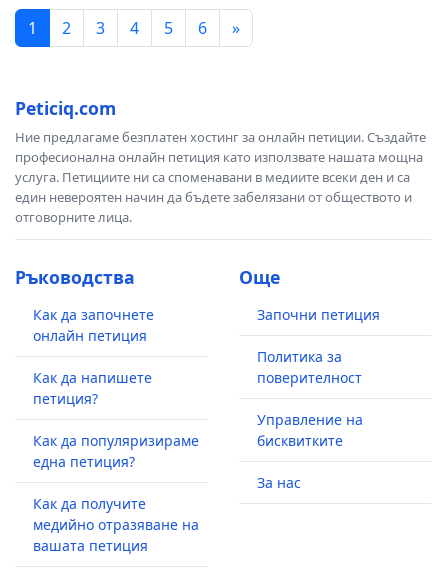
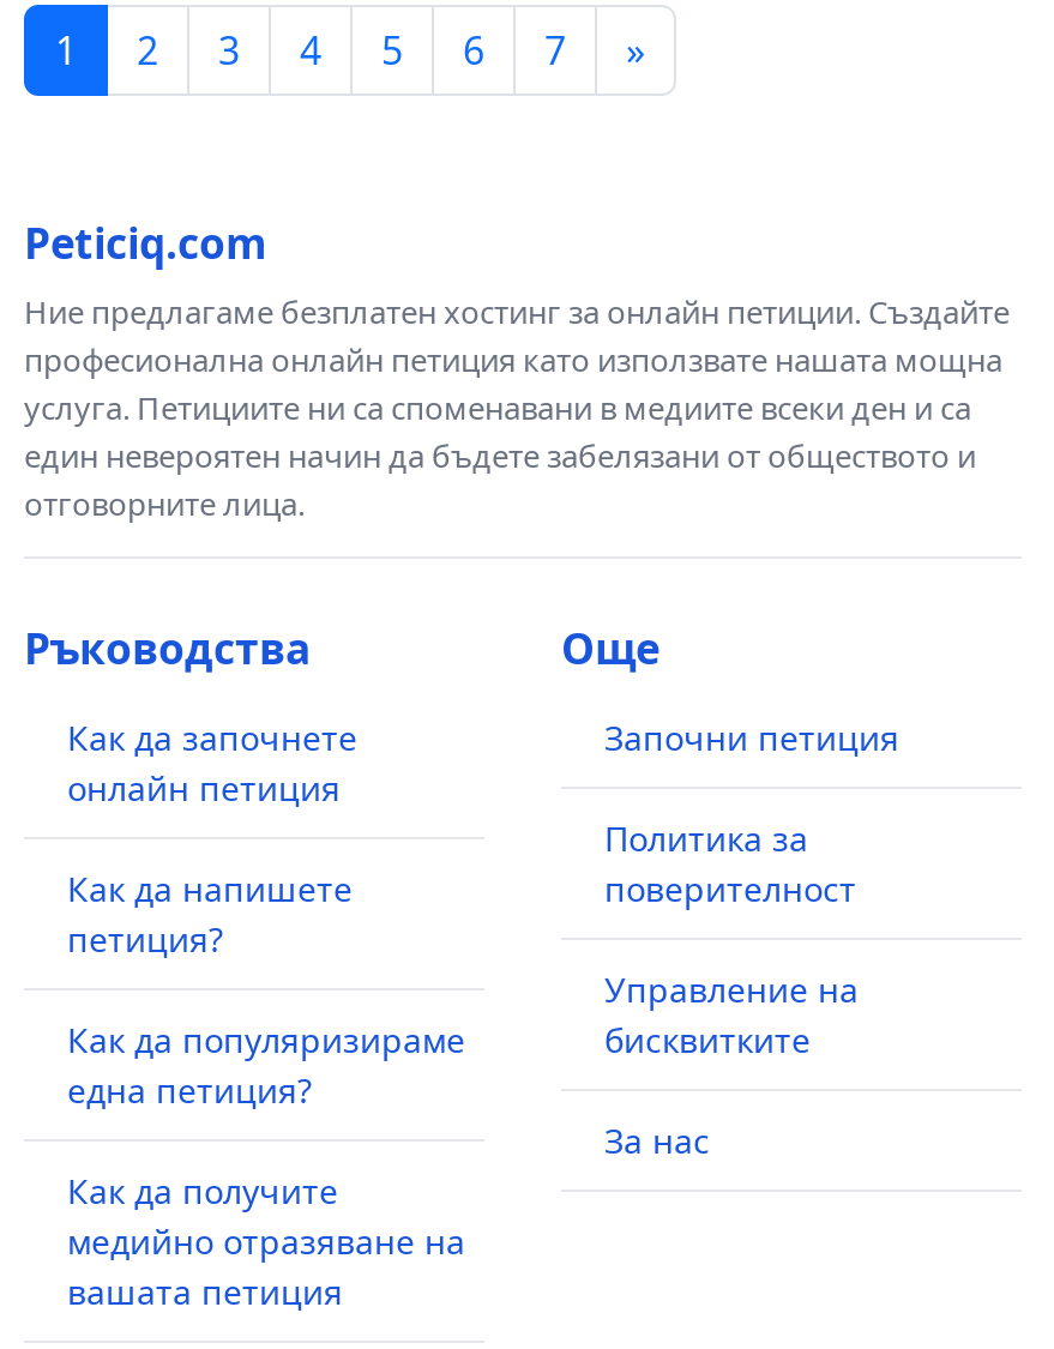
+ 7
